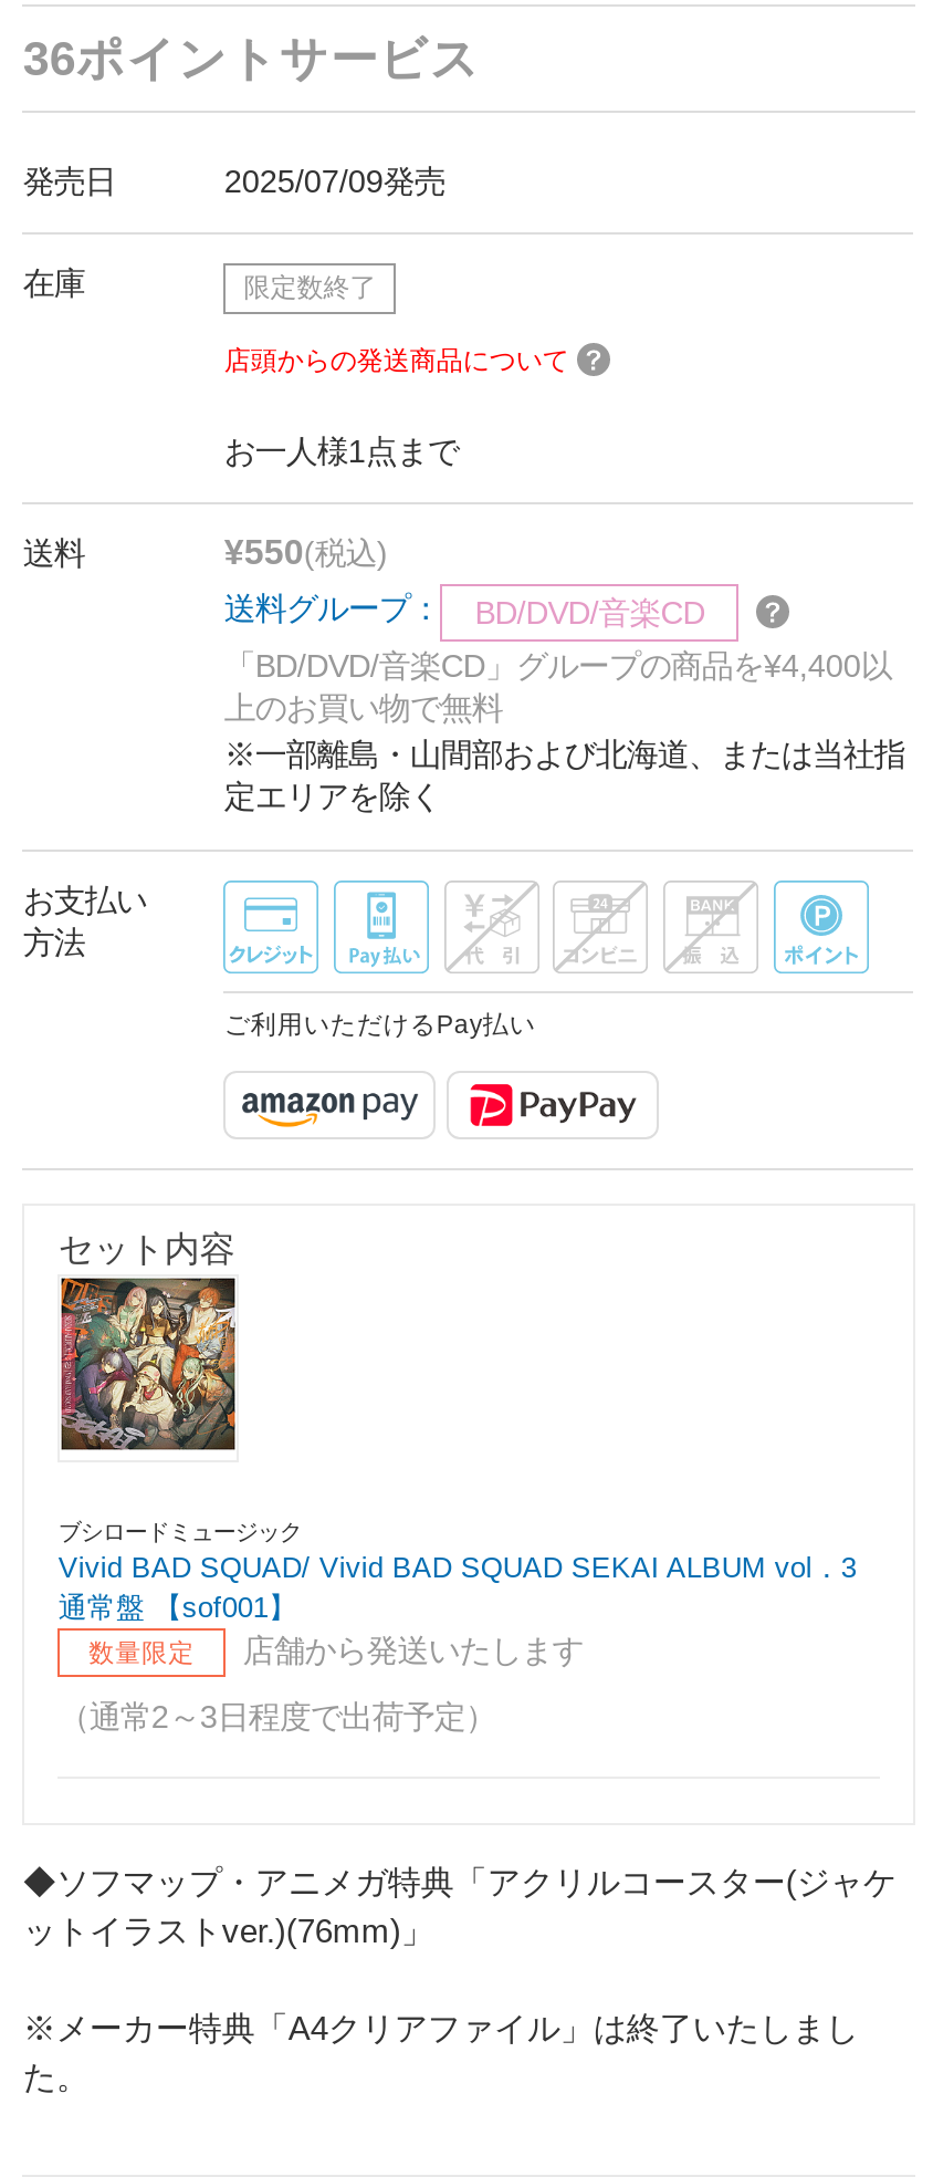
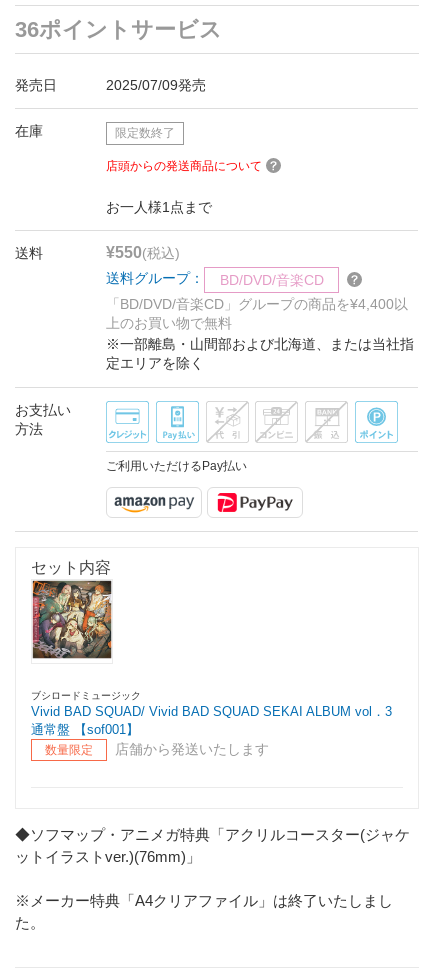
- （通常2～3日程度で出荷予定）
